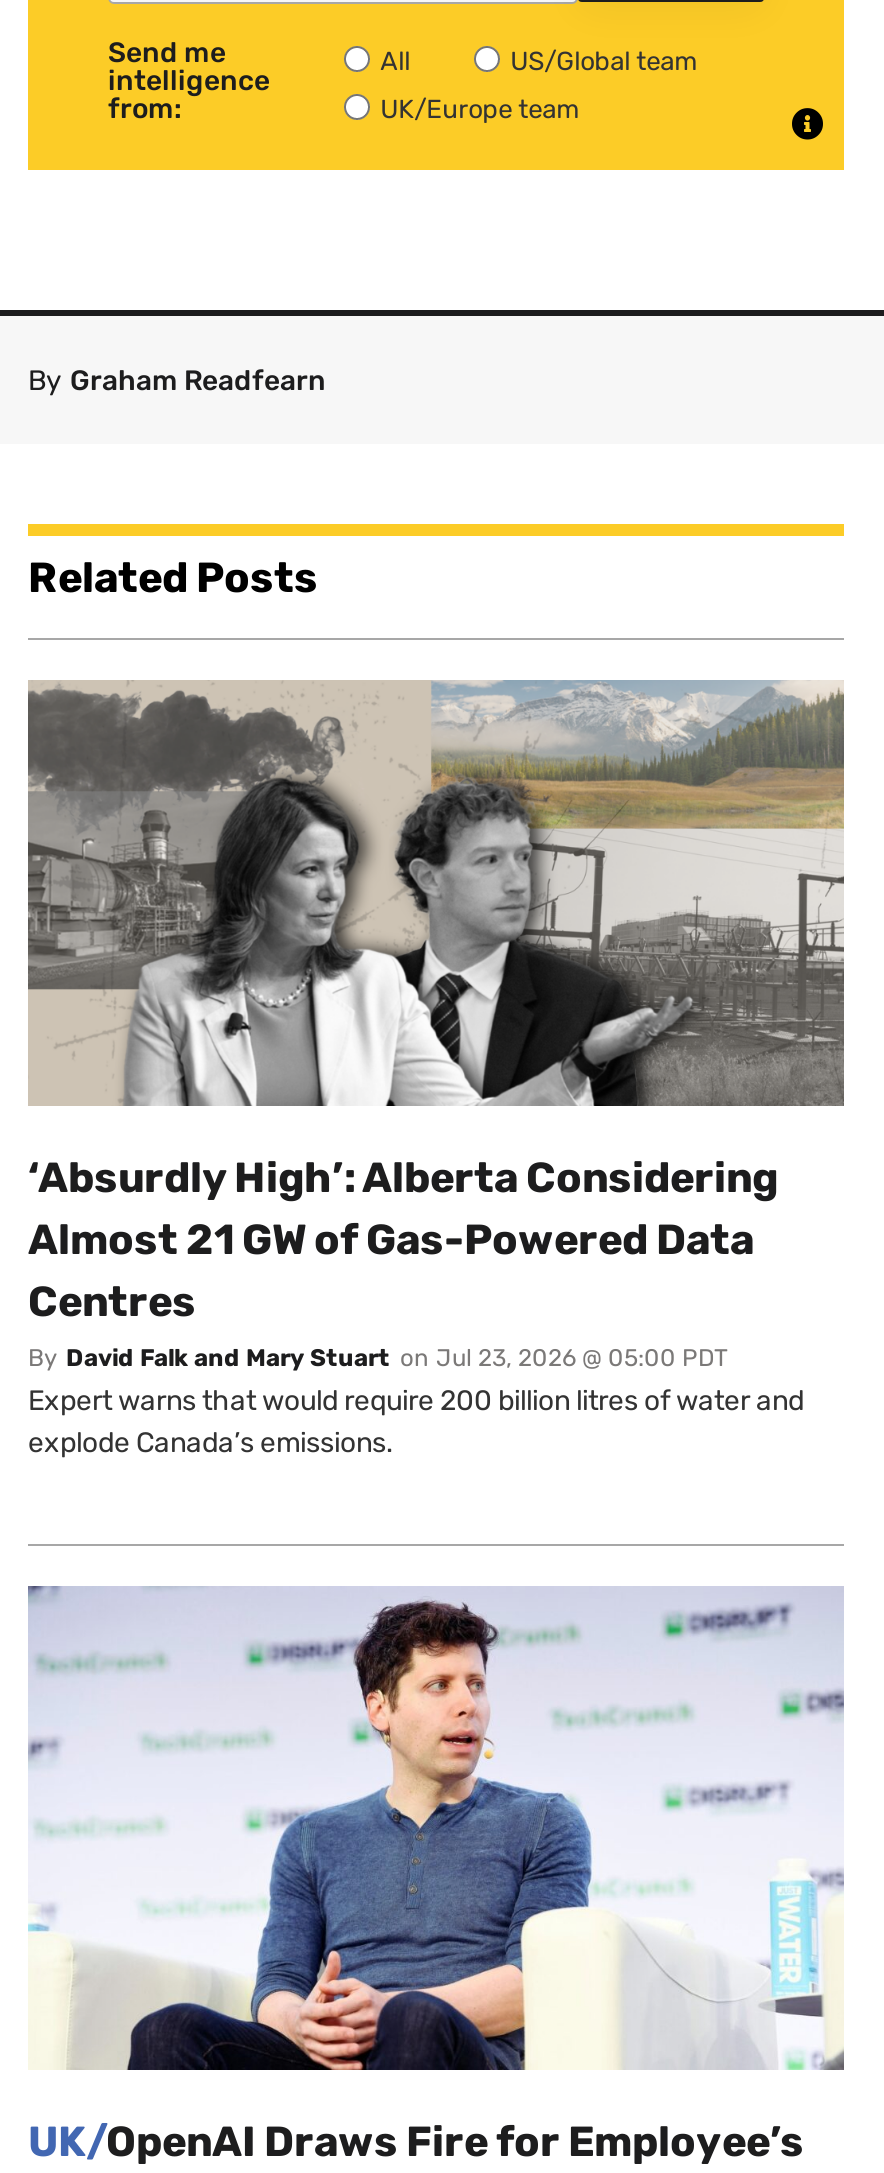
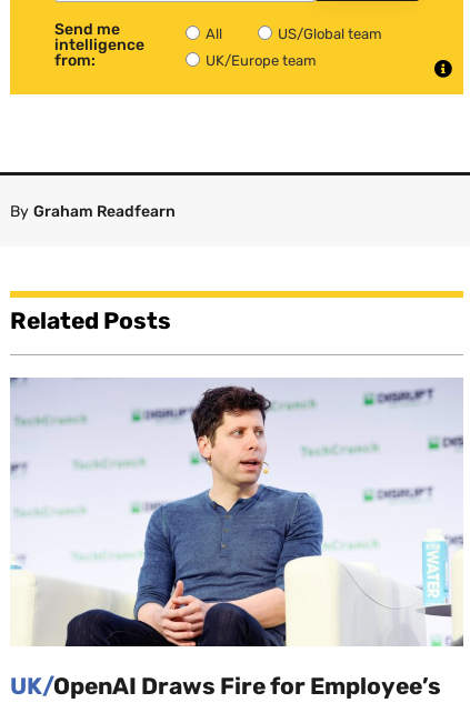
- [image]
- ‘Absurdly High’: Alberta Considering
- Almost 21 GW of Gas-Powered Data
- Centres
- By David Falk and Mary Stuart on Jul 23, 2026 @ 05:00 PDT
- Expert warns that would require 200 billion litres of water and
- explode Canada’s emissions.
